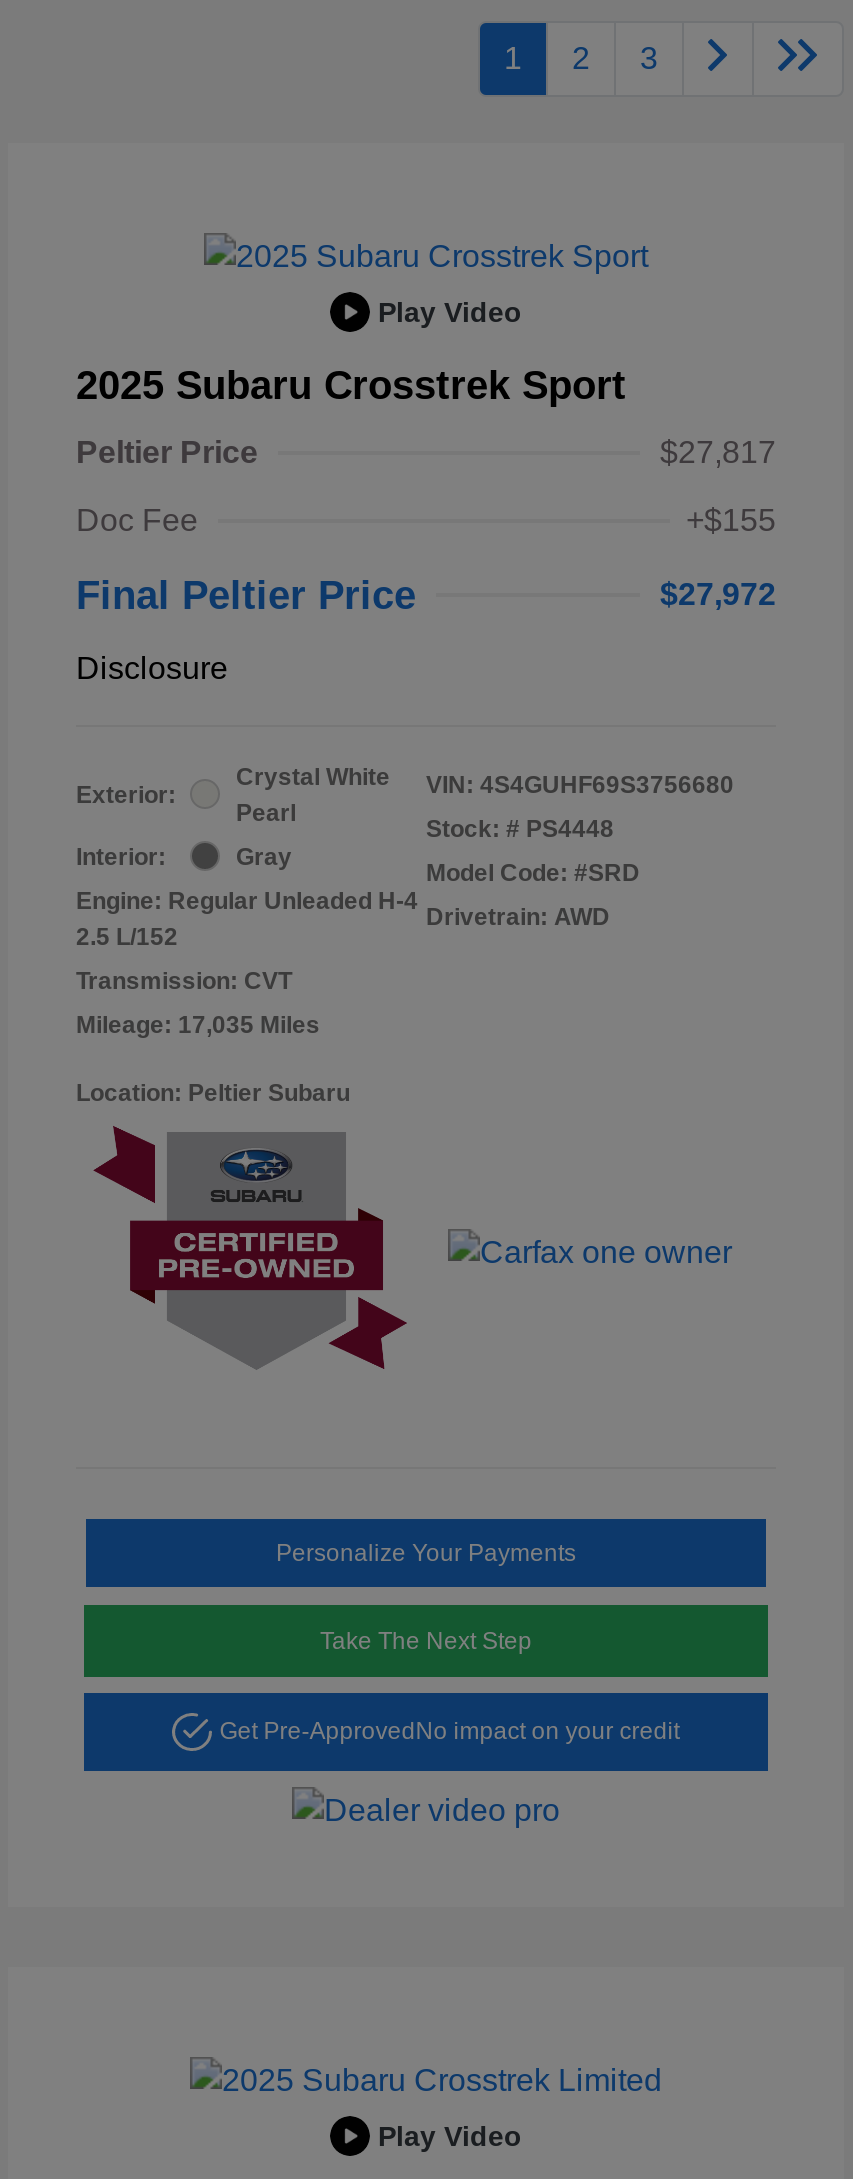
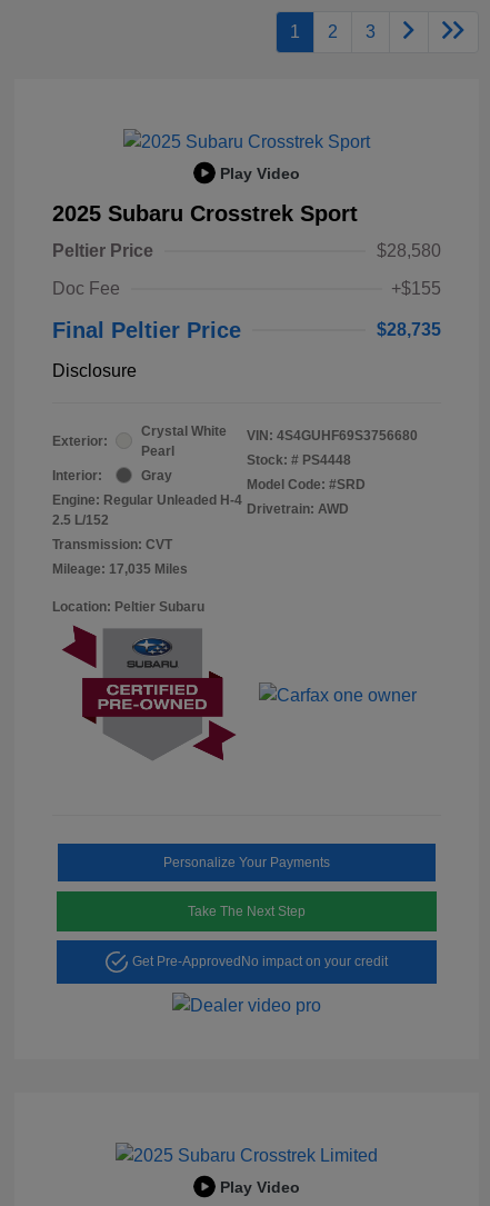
- $27,817
+ $28,580

- $27,972
+ $28,735
